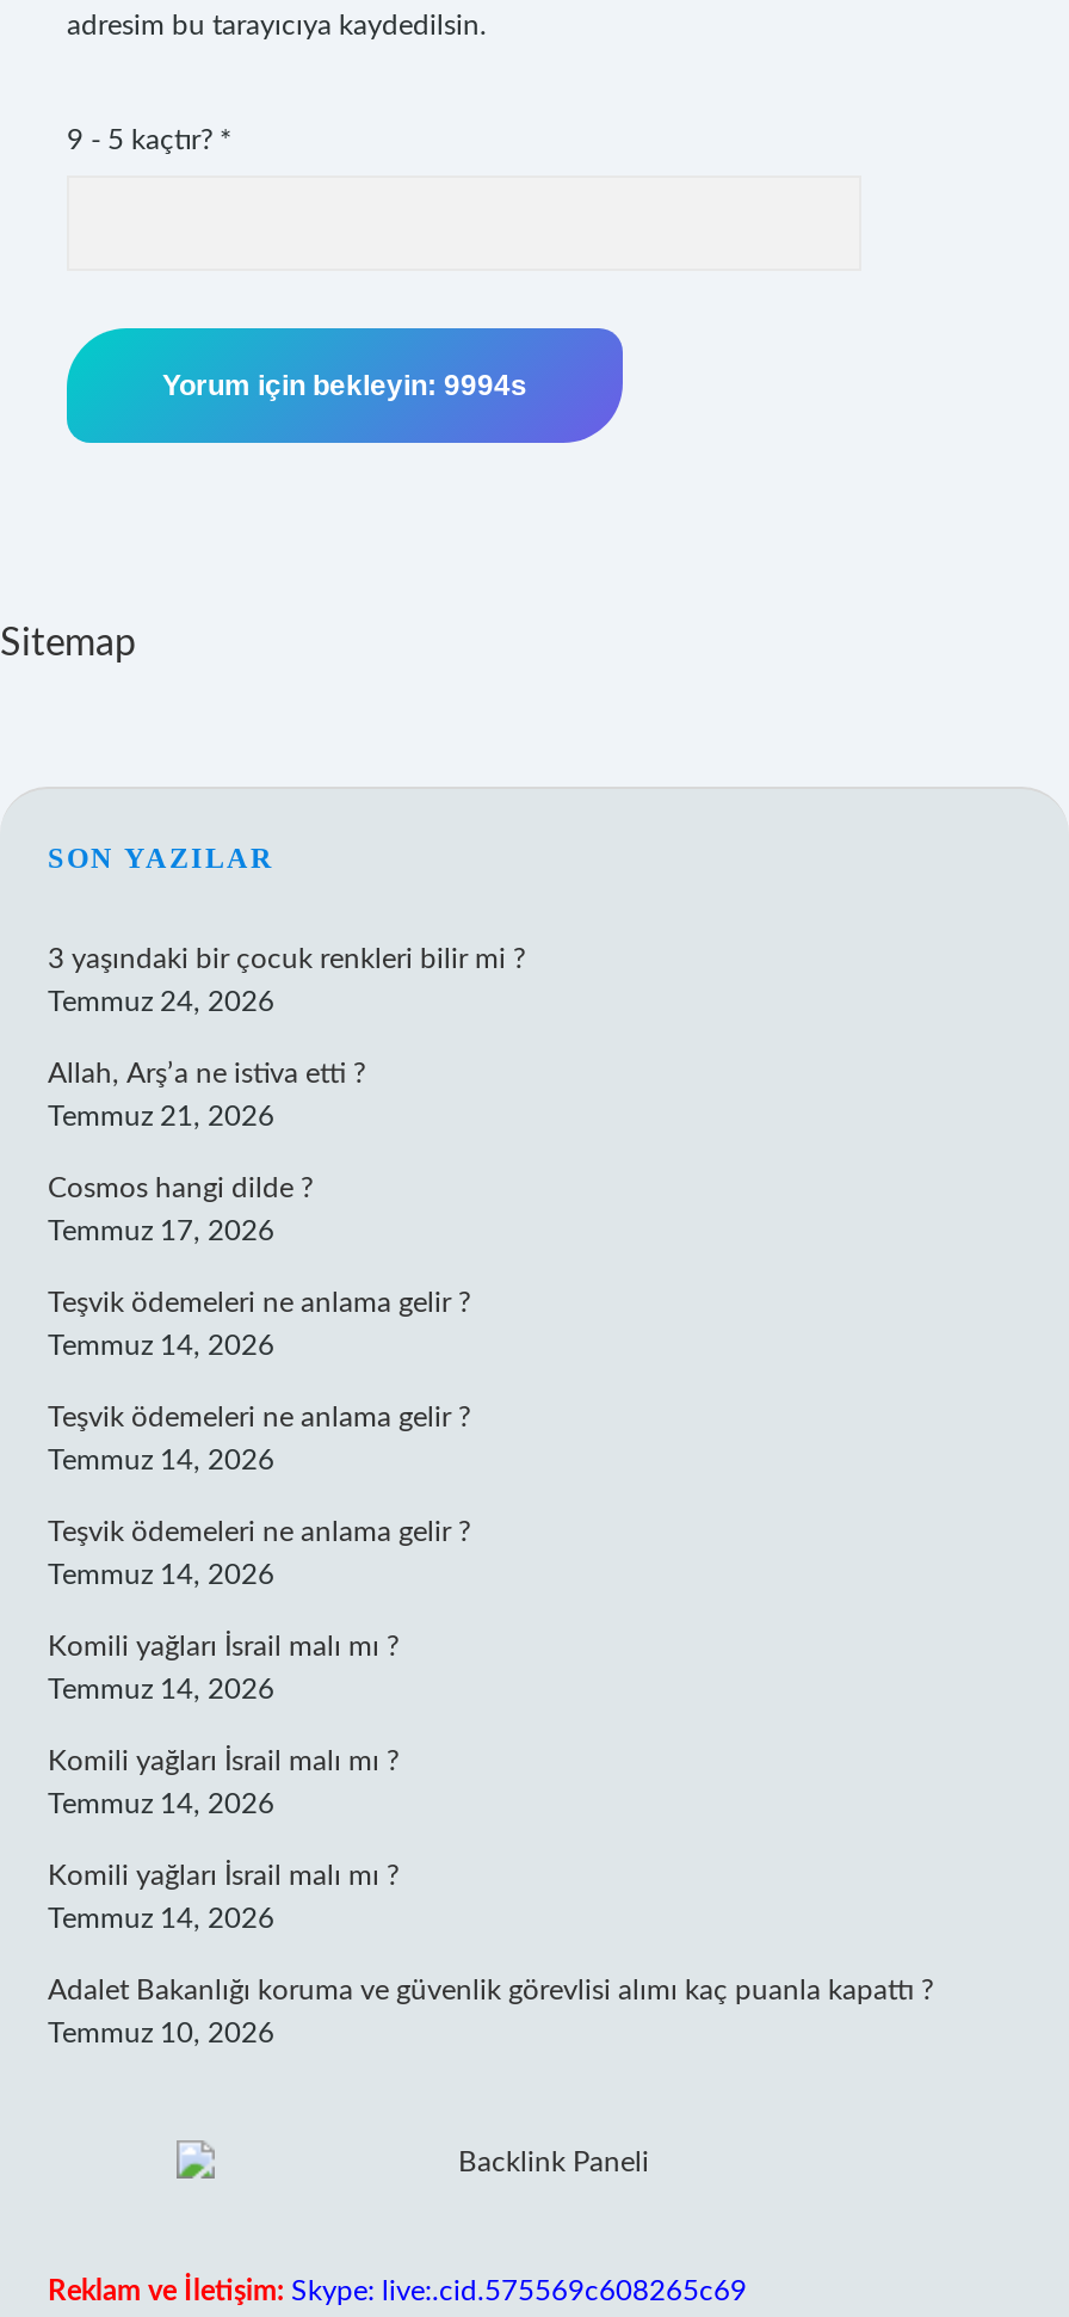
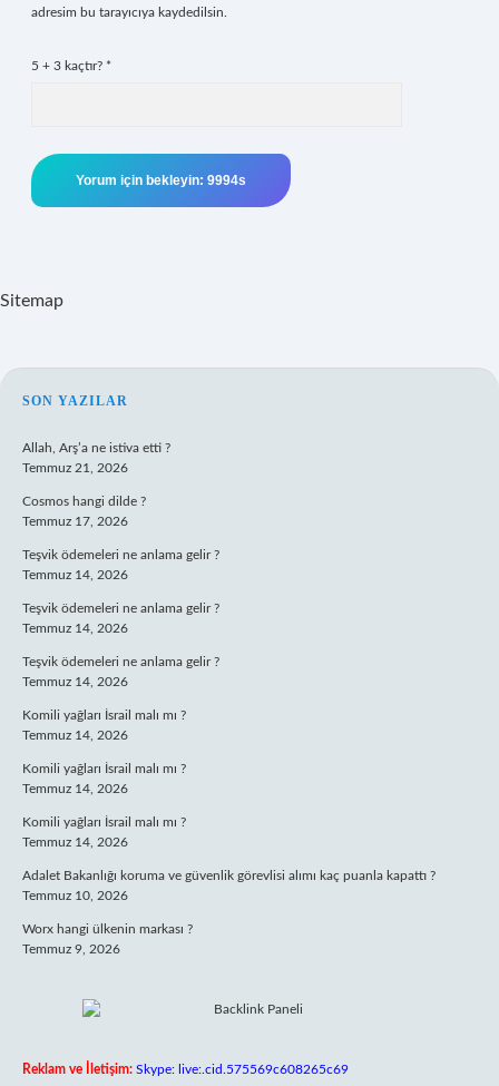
- 9 - 5 kaçtır? *
+ 5 + 3 kaçtır? *

- 3 yaşındaki bir çocuk renkleri bilir mi ?
- Temmuz 24, 2026

moved up: Allah, Arş’a ne istiva etti ? | Temmuz 21, 2026 | Cosmos hangi dilde ? | ... | Adalet Bakanlığı koruma ve güvenlik görevlisi alımı kaç puanla kapattı ? | Temmuz 10, 2026

+ Worx hangi ülkenin markası ?
+ Temmuz 9, 2026
